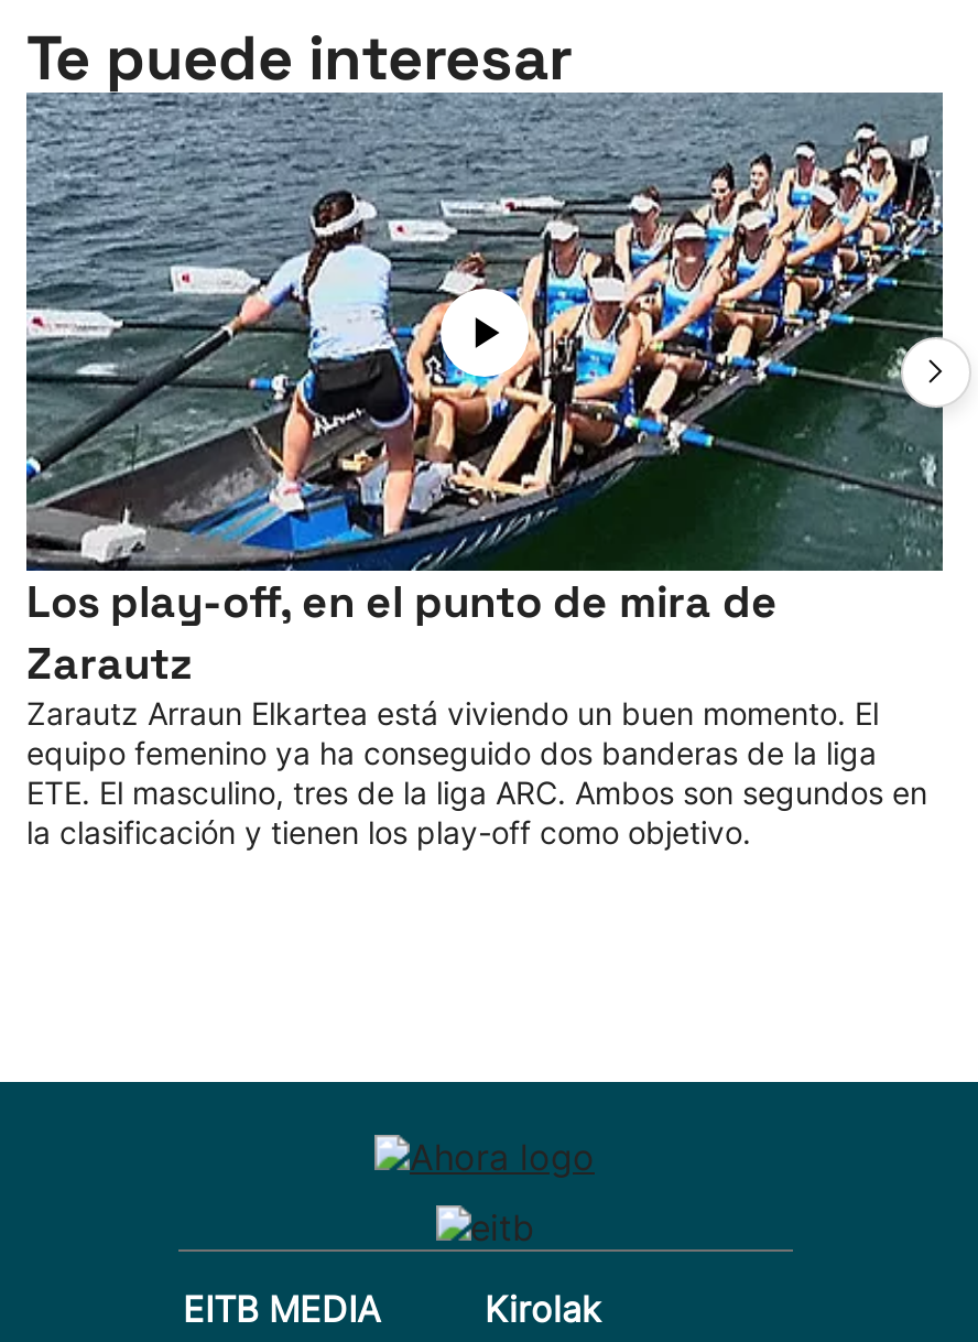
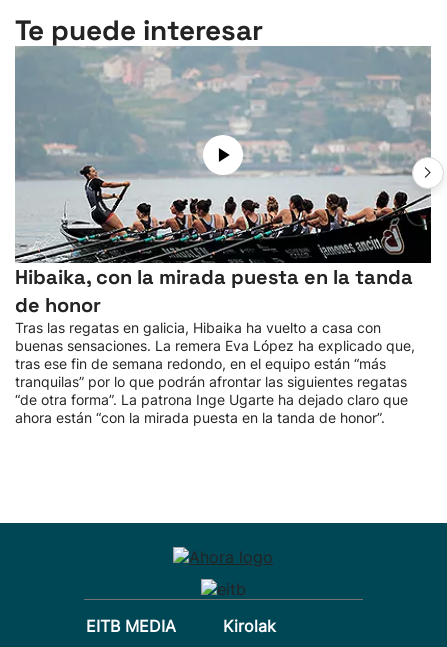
- [image]
- Los play-off, en el punto de mira de
- Zarautz
- Zarautz Arraun Elkartea está viviendo un buen momento. El
- equipo femenino ya ha conseguido dos banderas de la liga
- ETE. El masculino, tres de la liga ARC. Ambos son segundos en
- la clasificación y tienen los play-off como objetivo.
+ [image]
+ Hibaika, con la mirada puesta en la tanda
+ de honor
+ Tras las regatas en galicia, Hibaika ha vuelto a casa con
+ buenas sensaciones. La remera Eva López ha explicado que,
+ tras ese fin de semana redondo, en el equipo están “más
+ tranquilas” por lo que podrán afrontar las siguientes regatas
+ “de otra forma”. La patrona Inge Ugarte ha dejado claro que
+ ahora están “con la mirada puesta en la tanda de honor”.
